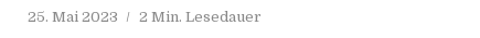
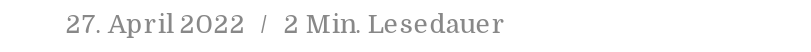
- 25. Mai 2023 2 Min. Lesedauer
+ 27. April 2022 2 Min. Lesedauer
